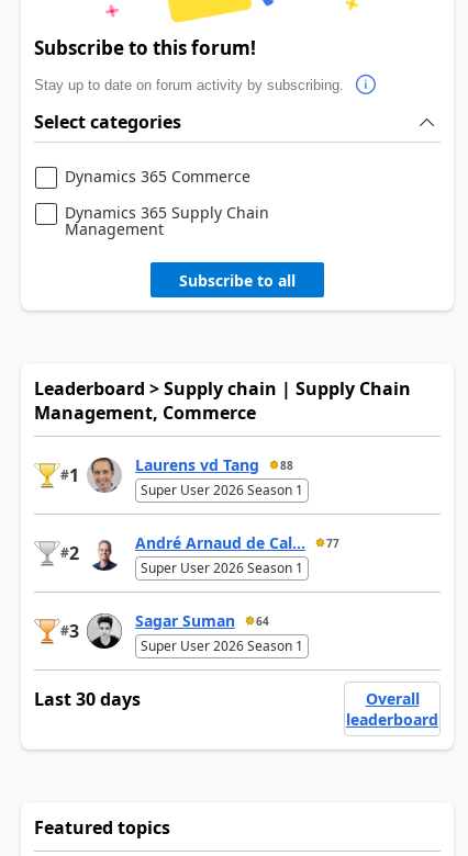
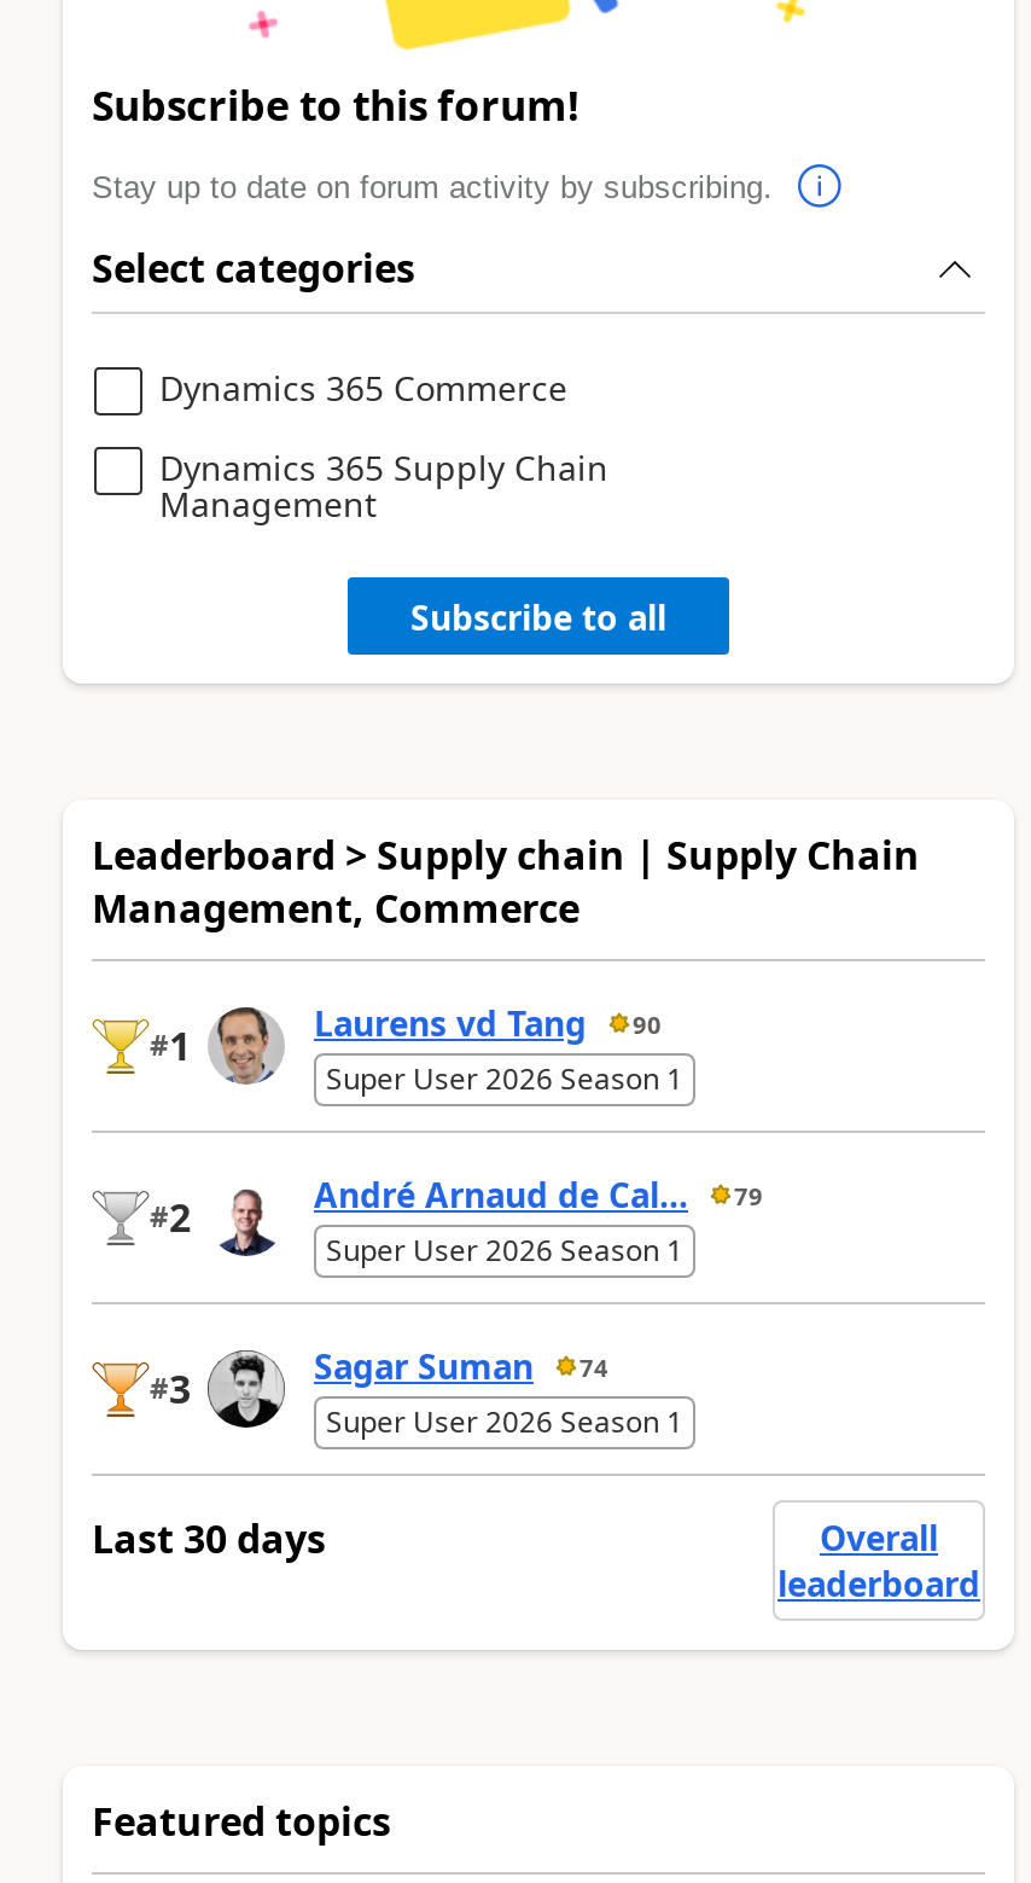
- Laurens vd Tang 88
+ Laurens vd Tang 90

- André Arnaud de Cal... 77
+ André Arnaud de Cal... 79

- Sagar Suman 64
+ Sagar Suman 74
